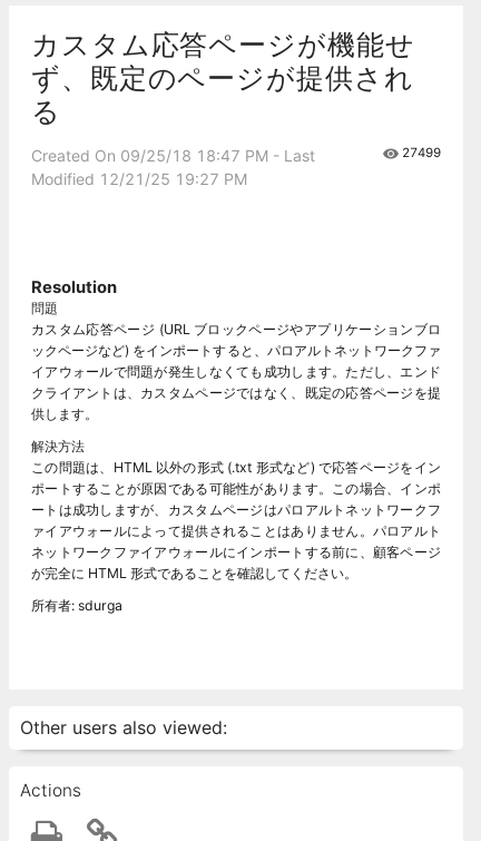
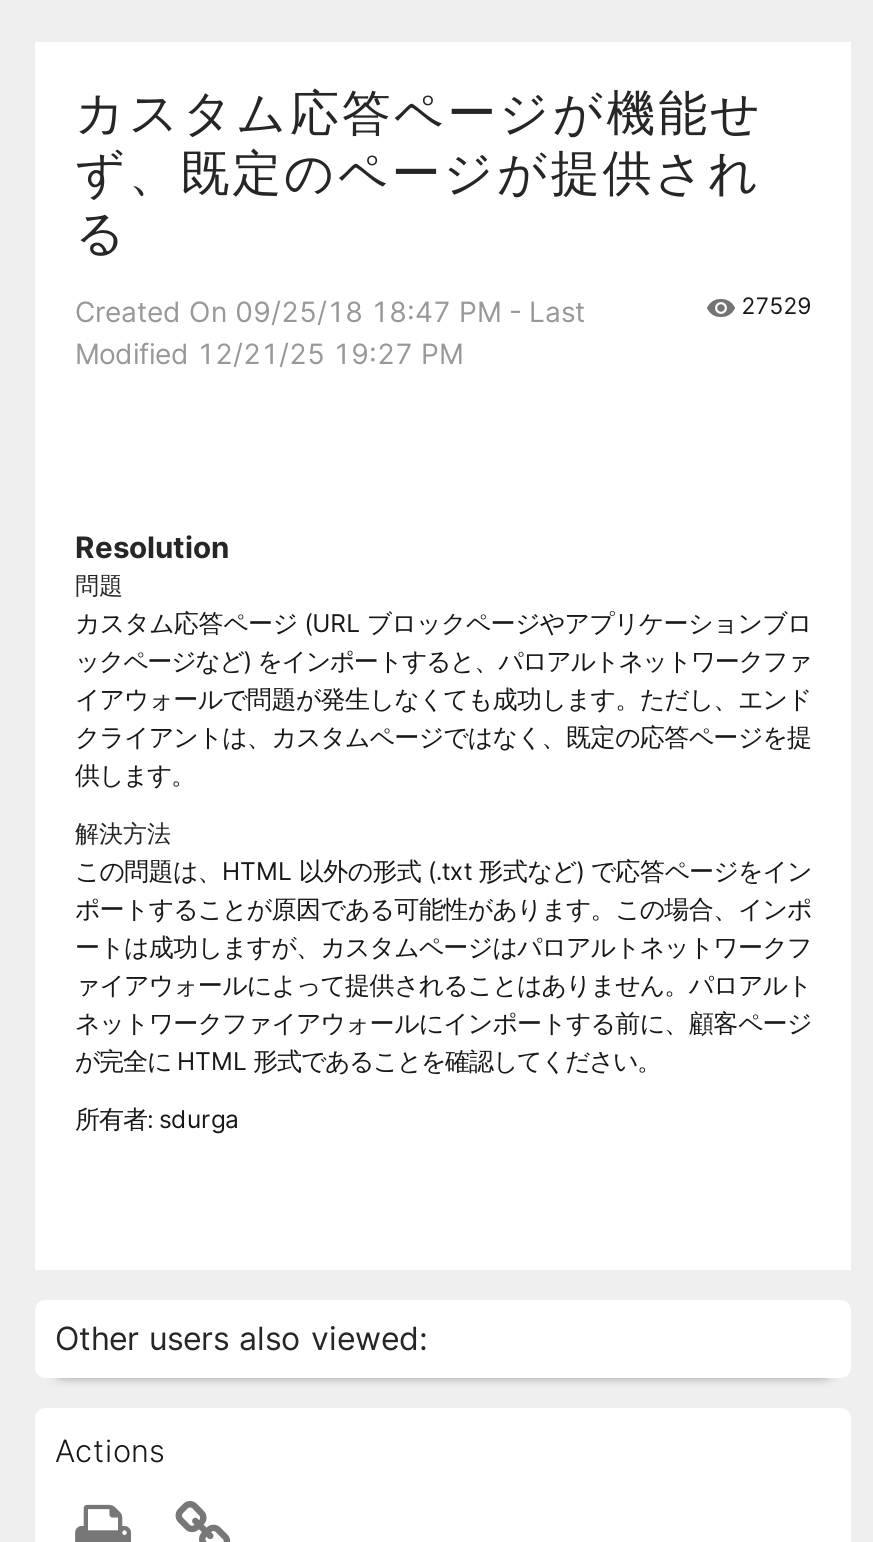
- 27499
+ 27529
